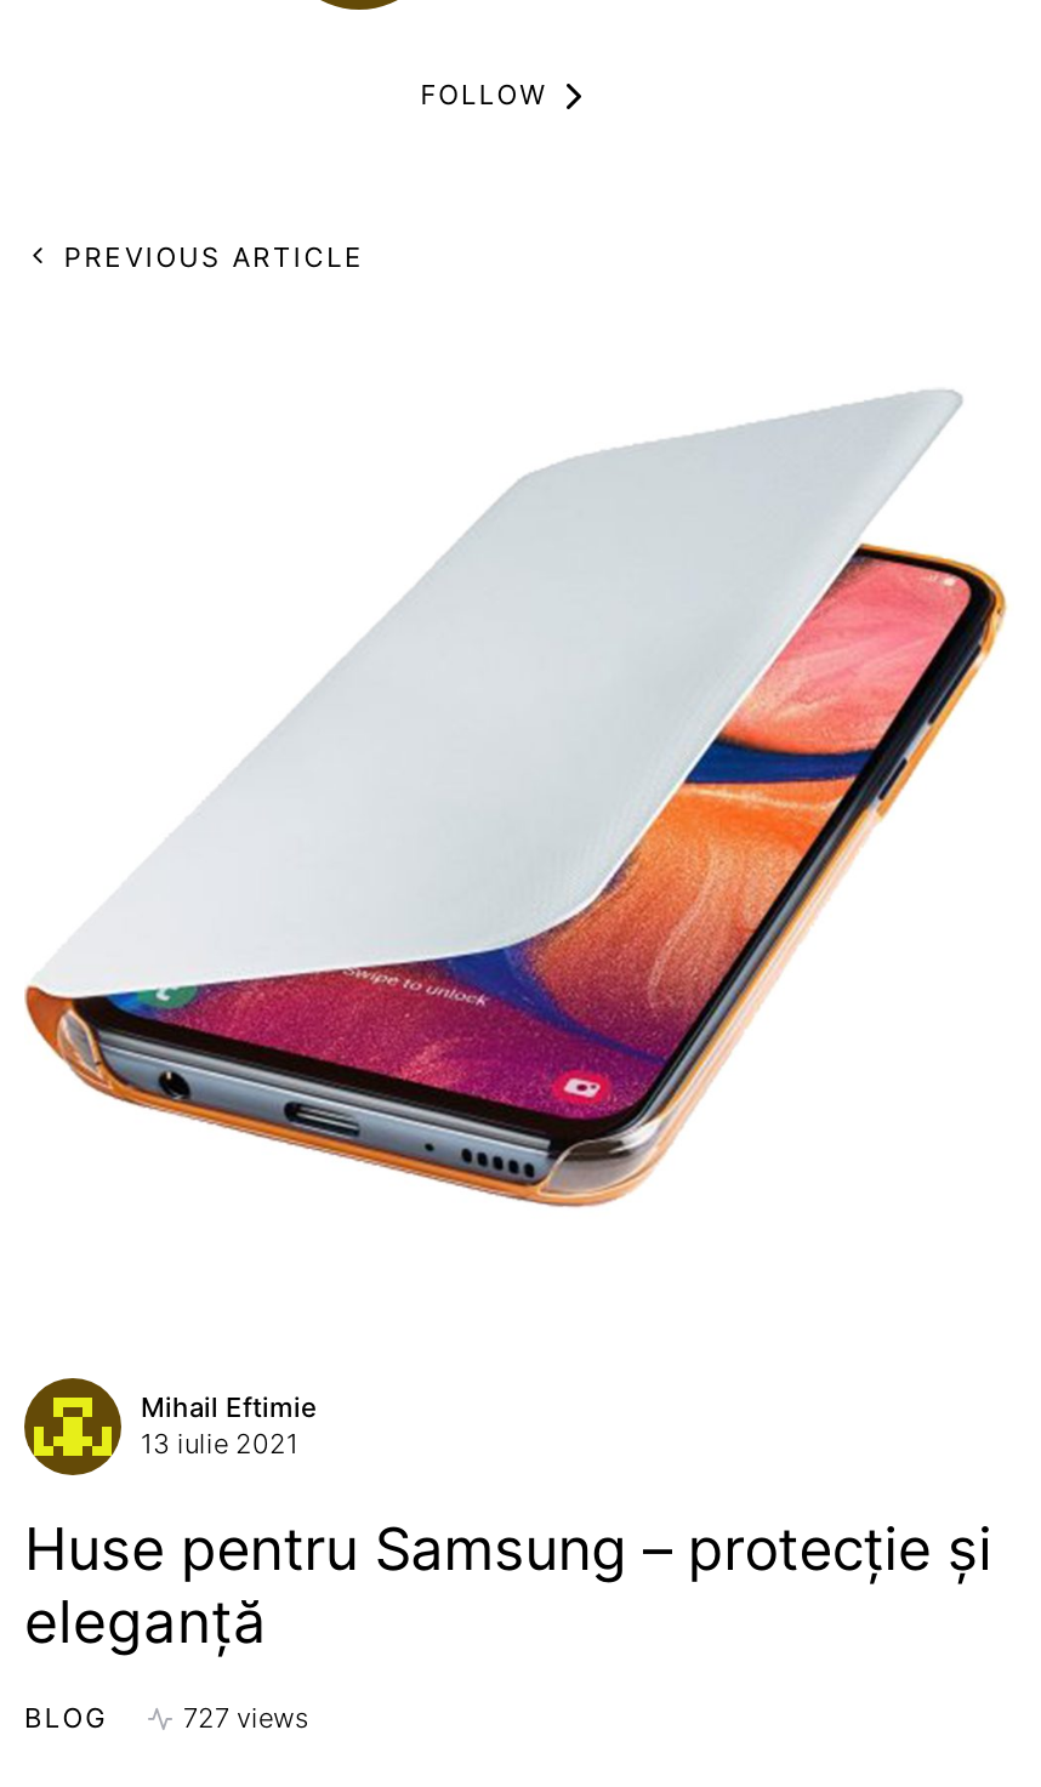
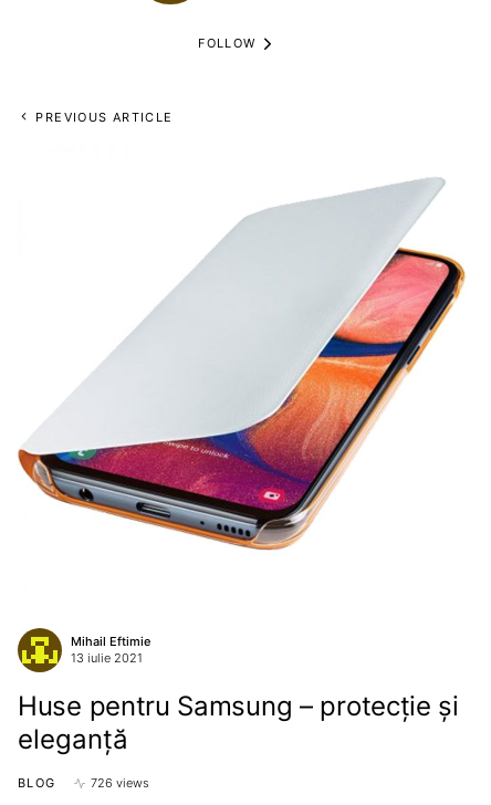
- 727 views
+ 726 views
